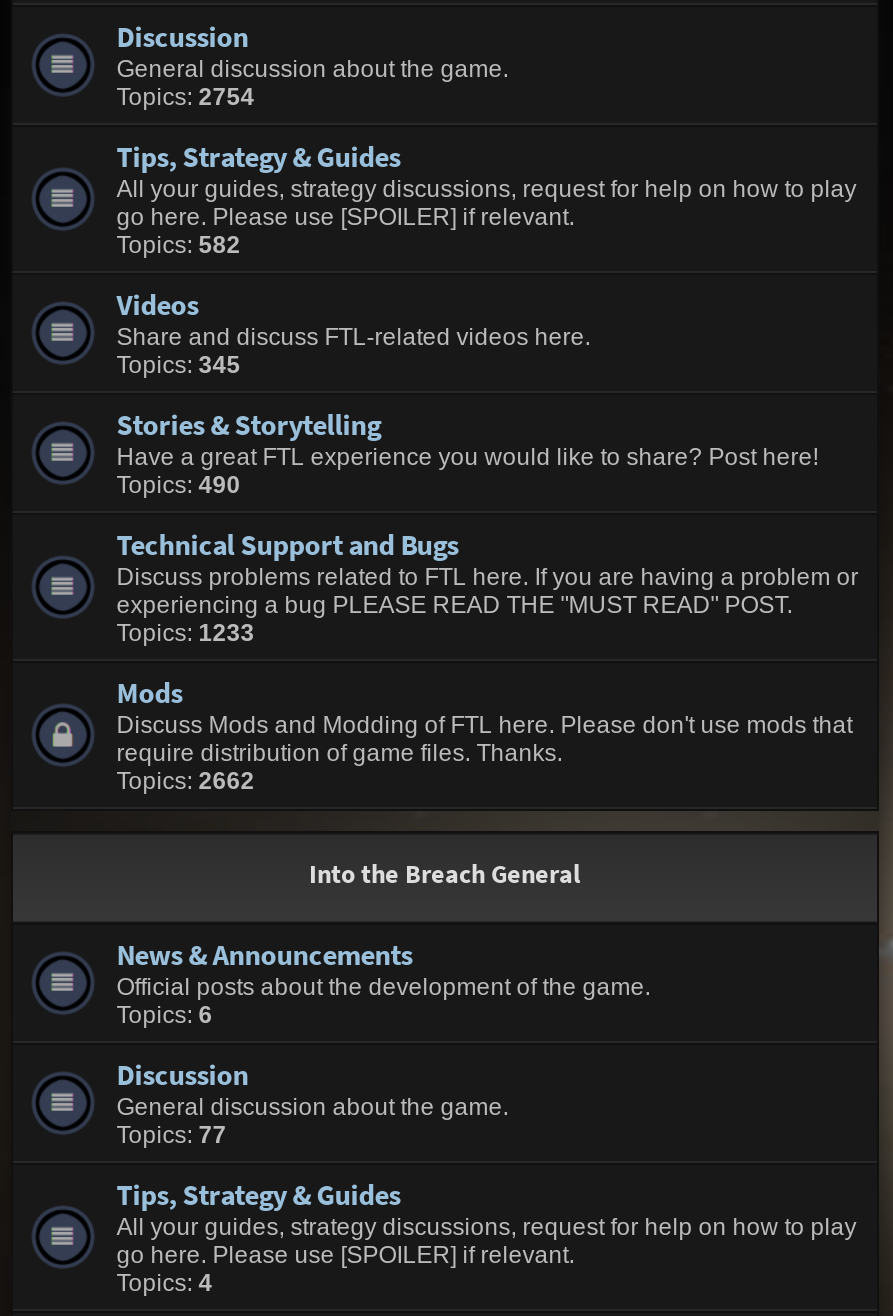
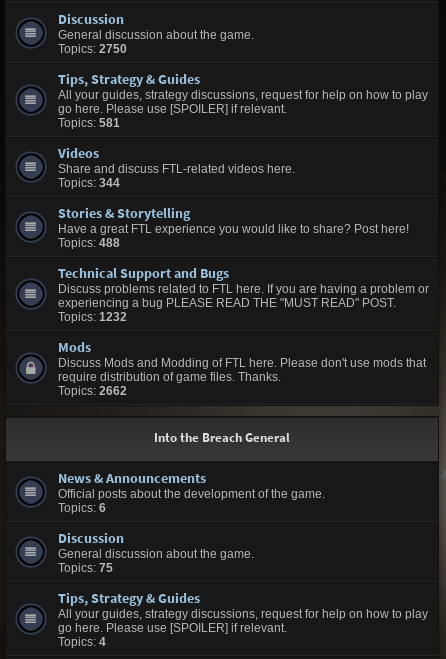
- Topics: 2754
+ Topics: 2750

- Topics: 582
+ Topics: 581

- Topics: 345
+ Topics: 344

- Topics: 490
+ Topics: 488

- Topics: 1233
+ Topics: 1232

- Topics: 77
+ Topics: 75
